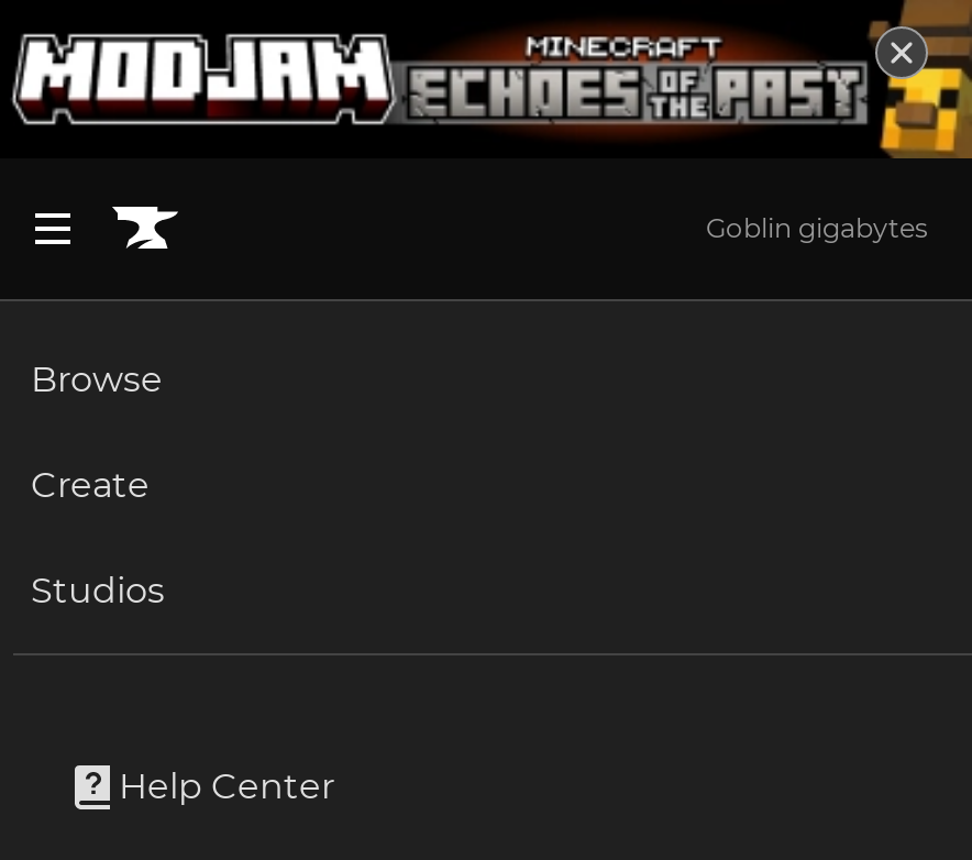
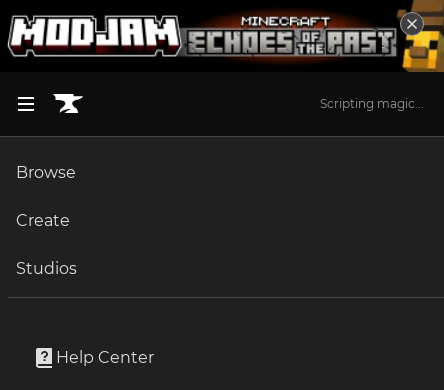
- Goblin gigabytes
+ Scripting magic...
